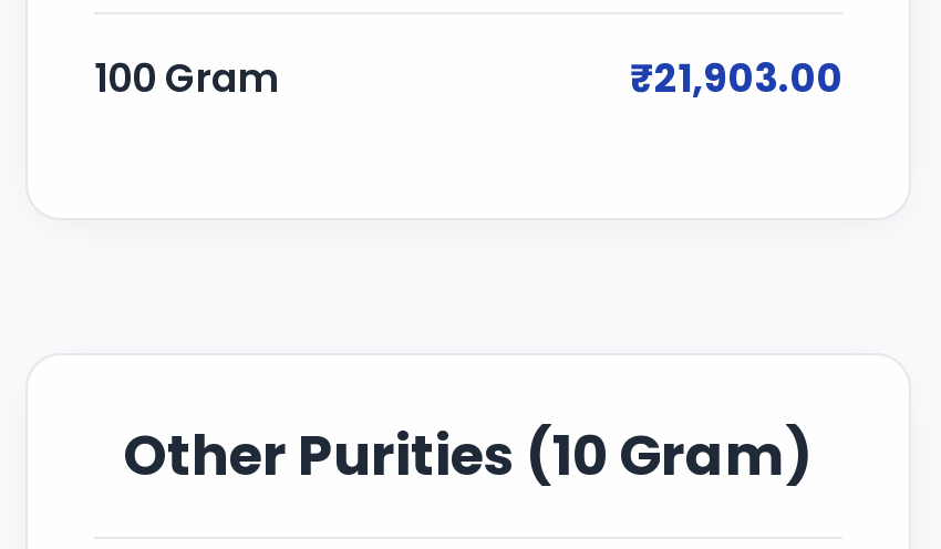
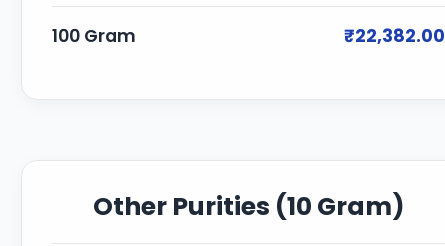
- ₹21,903.00
+ ₹22,382.00
